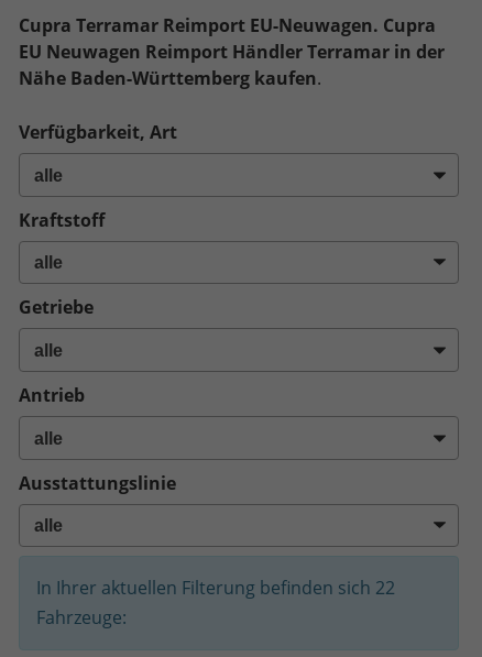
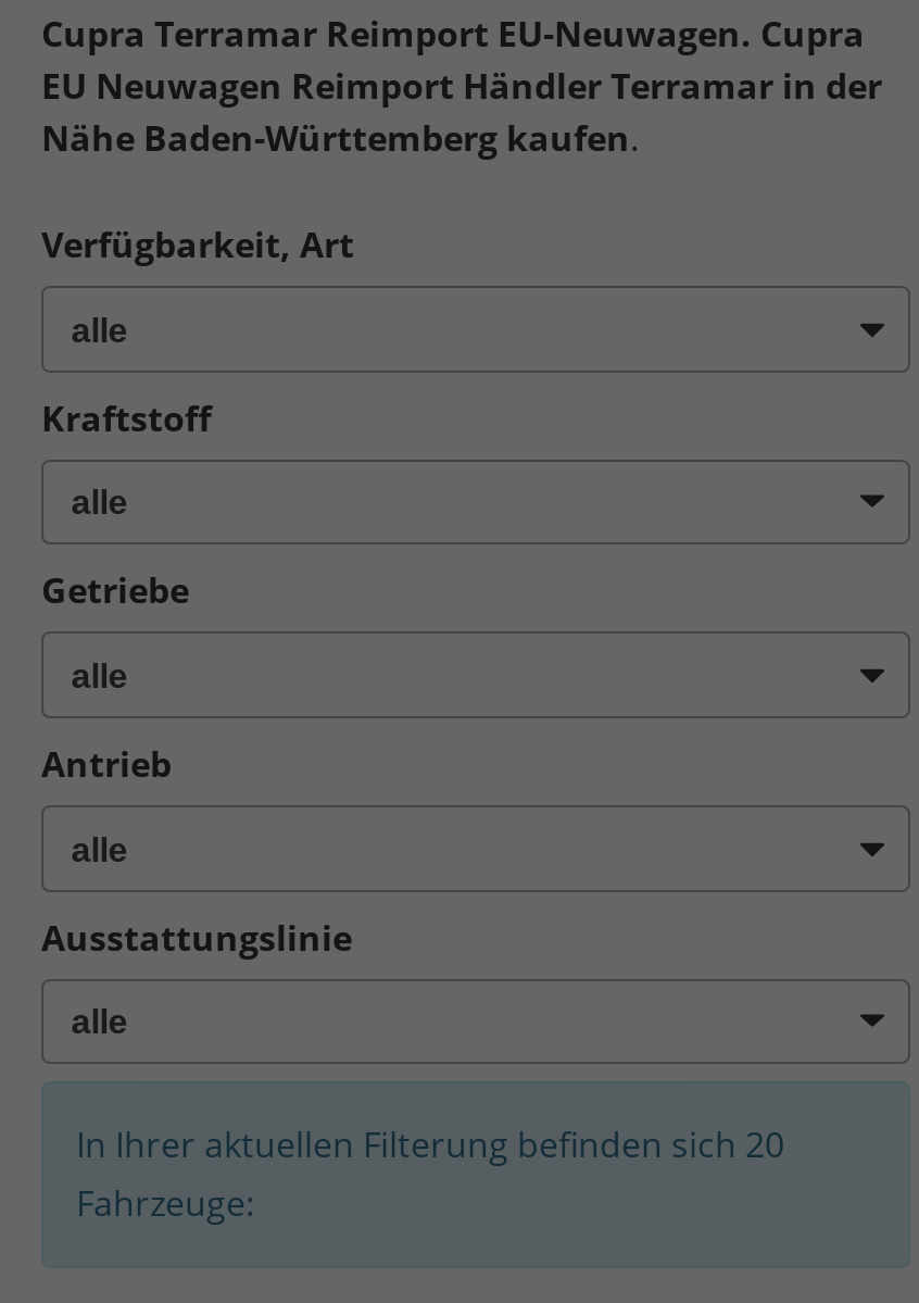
- In Ihrer aktuellen Filterung befinden sich 22
+ In Ihrer aktuellen Filterung befinden sich 20
